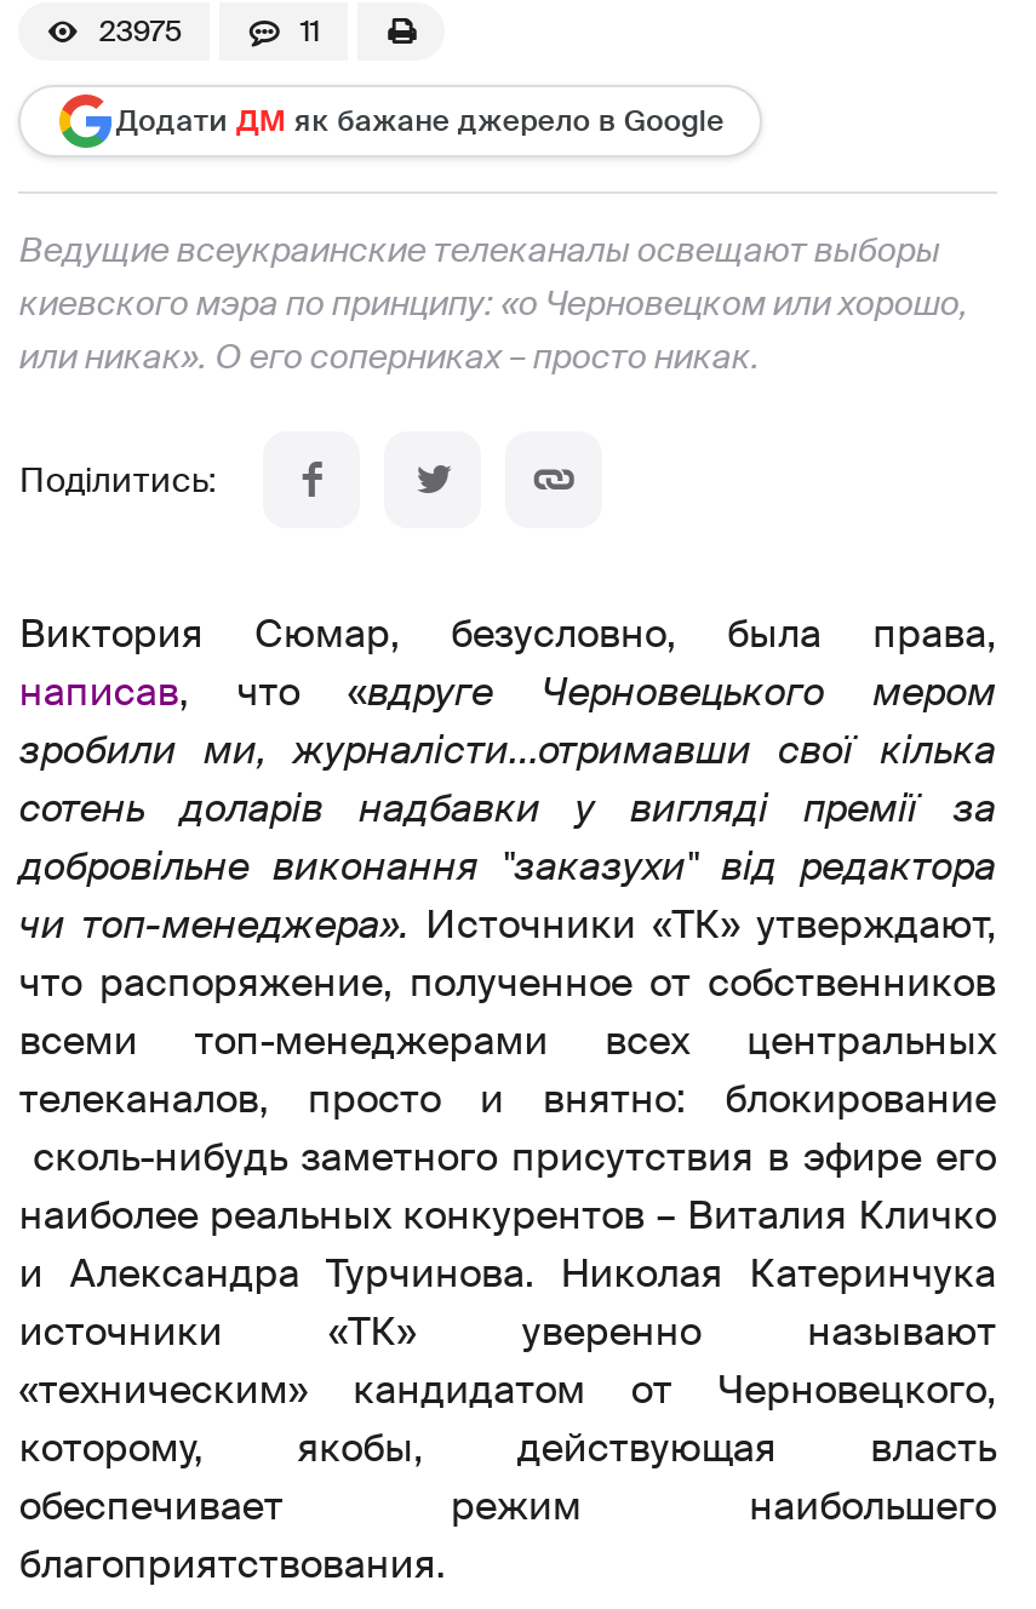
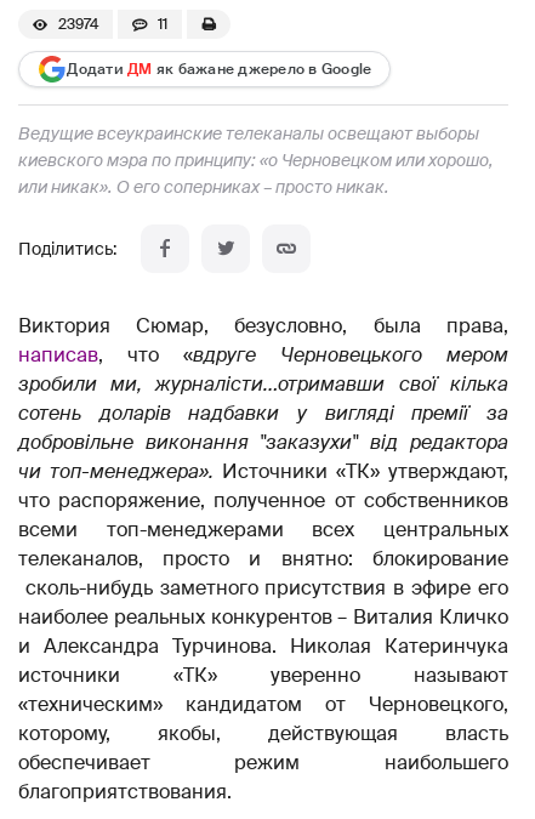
- 23975
+ 23974
